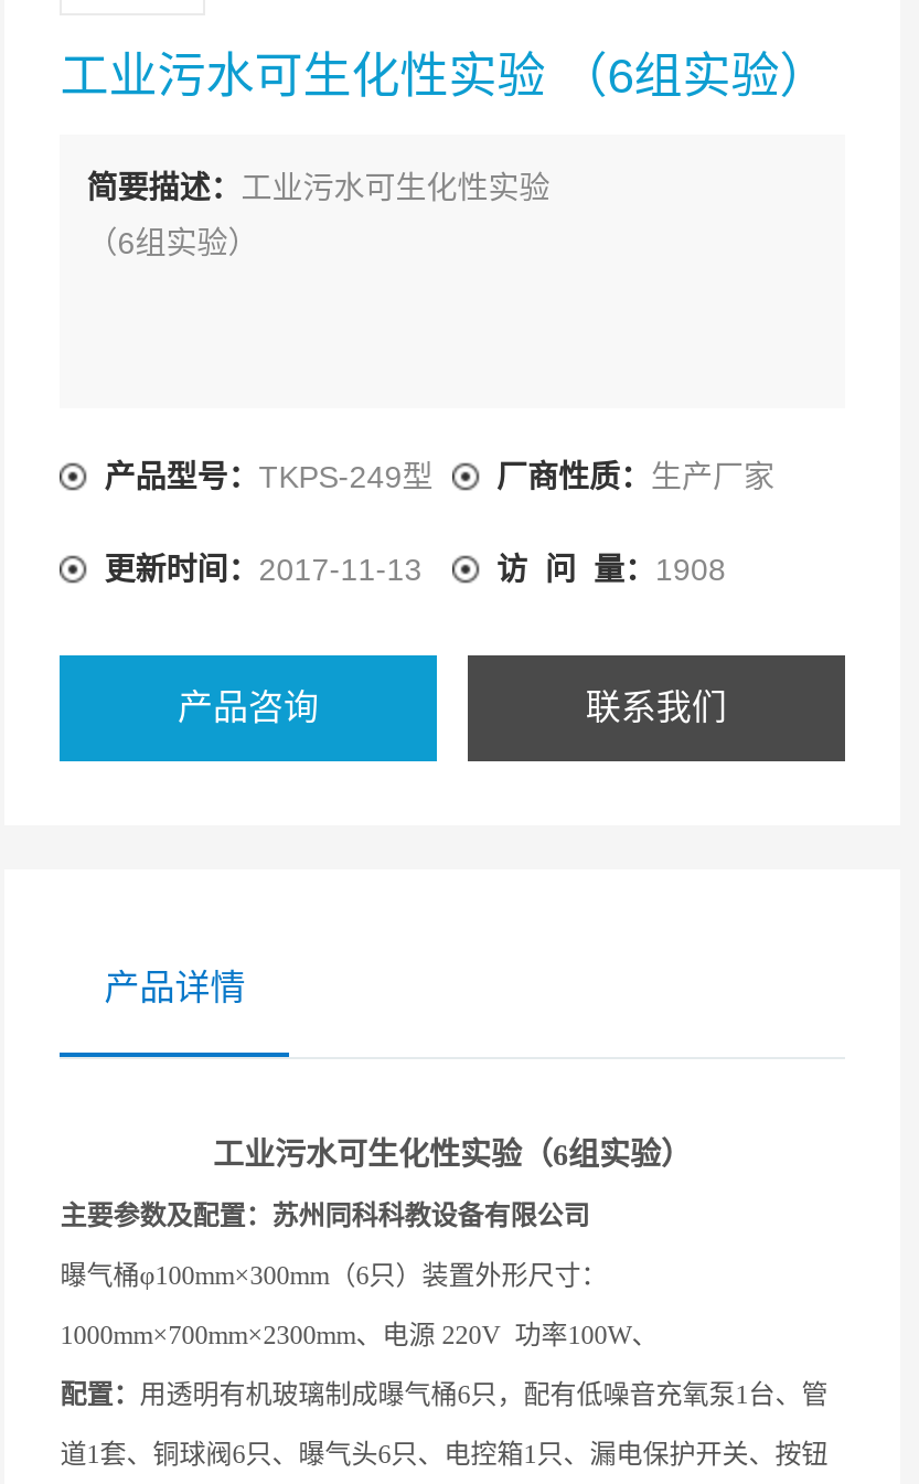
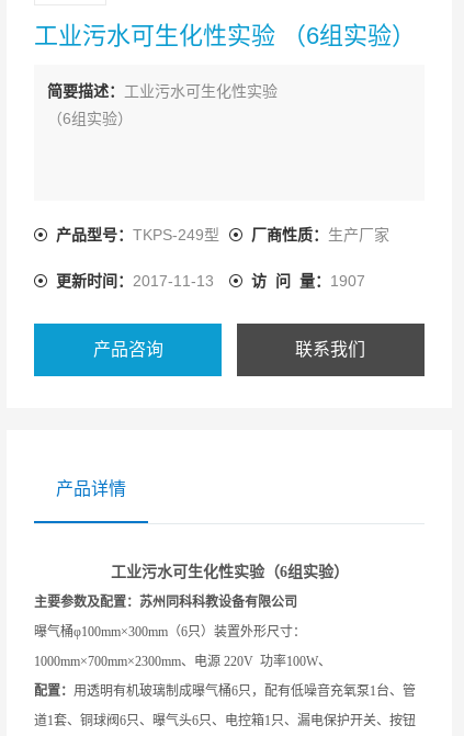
- 访 问 量：1908
+ 访 问 量：1907
